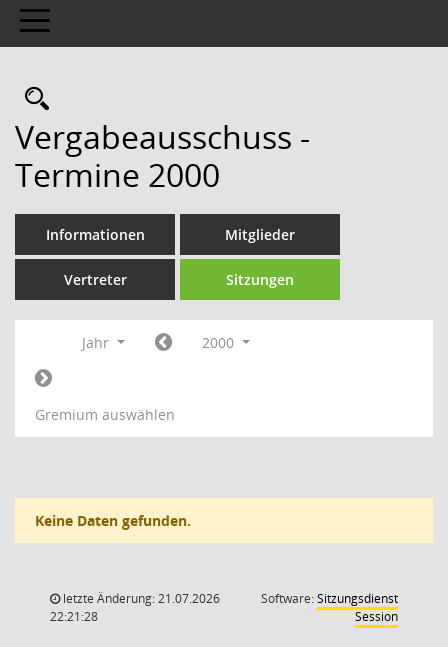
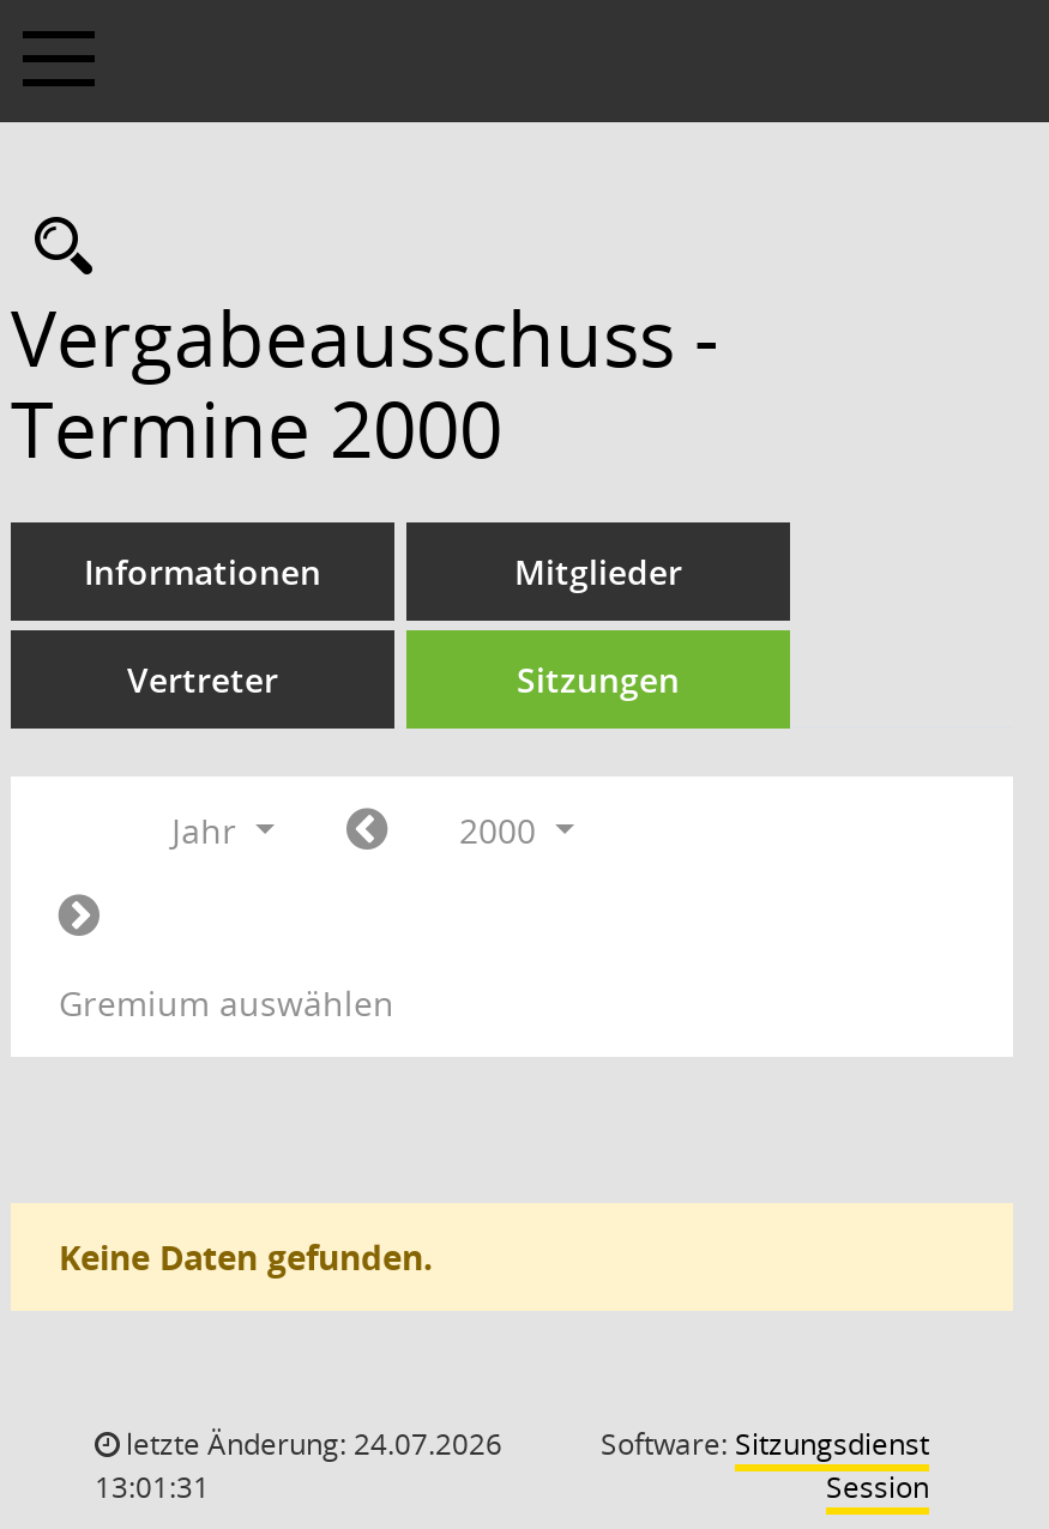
- letzte Änderung: 21.07.2026
+ letzte Änderung: 24.07.2026

- 22:21:28
+ 13:01:31
